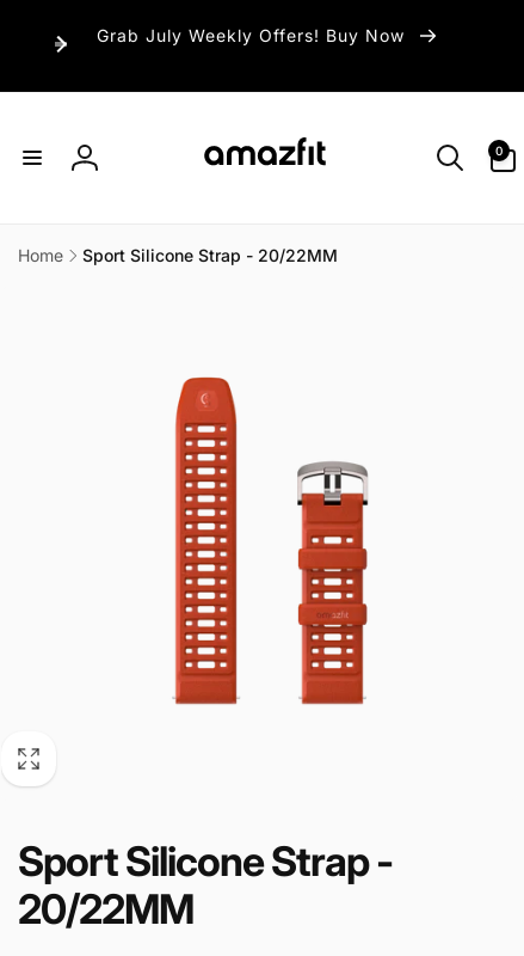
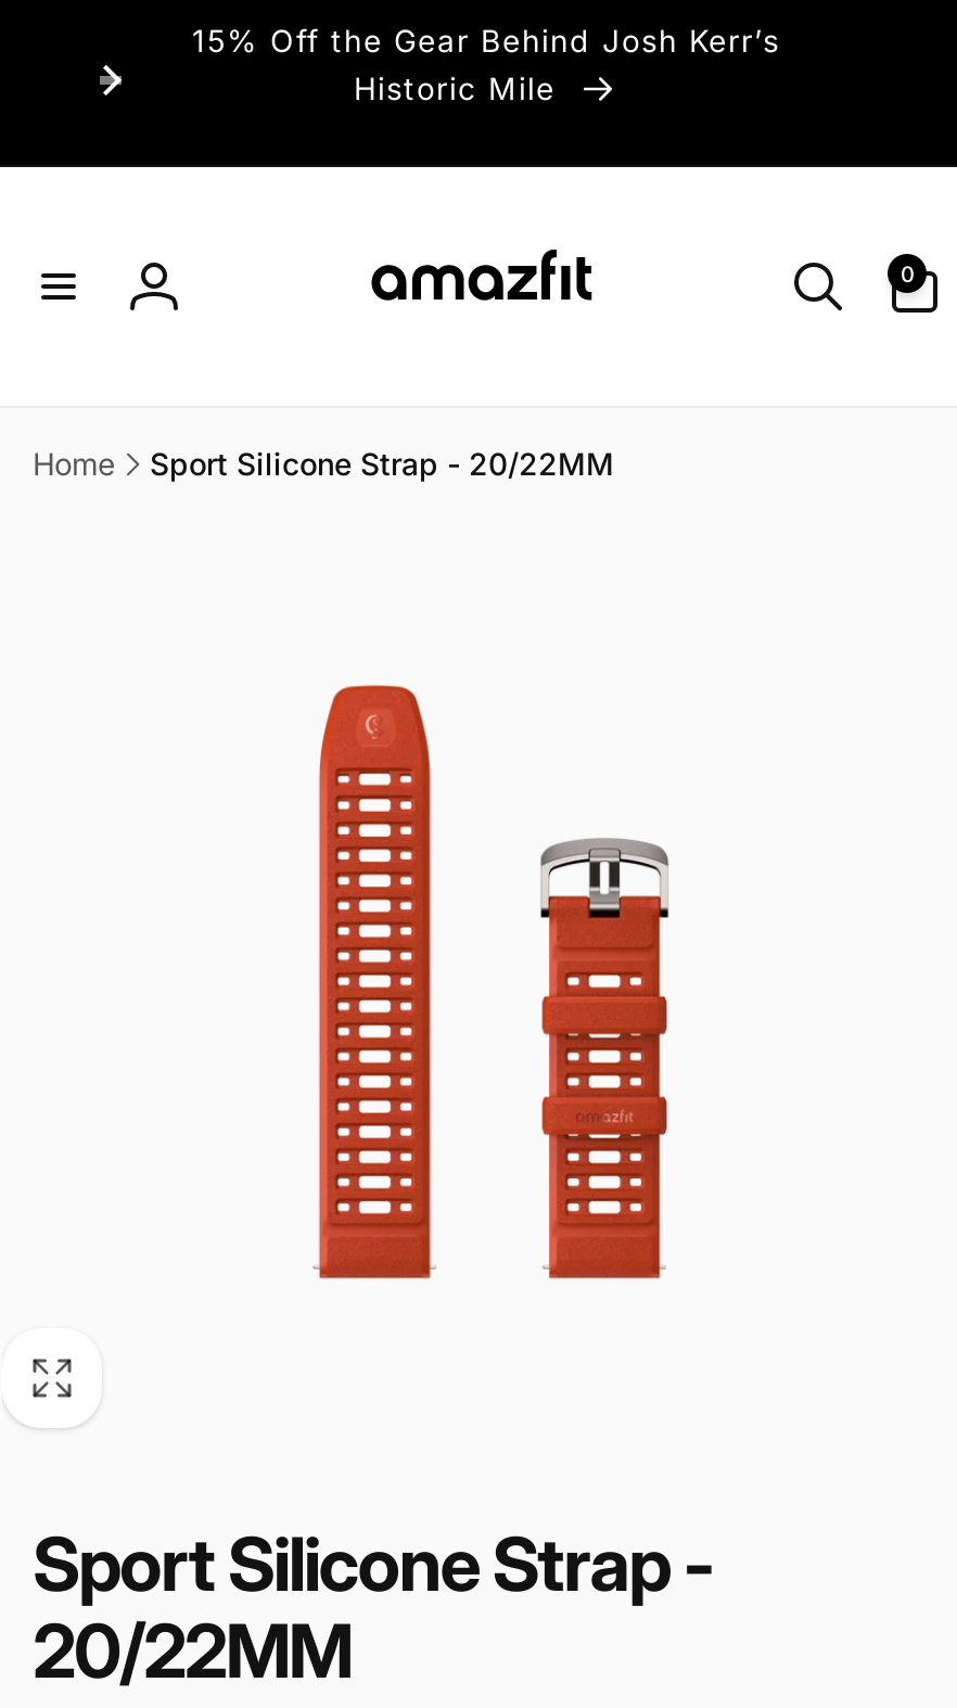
- Grab July Weekly Offers! Buy Now
+ 15% Off the Gear Behind Josh Kerr’s
+ Historic Mile
